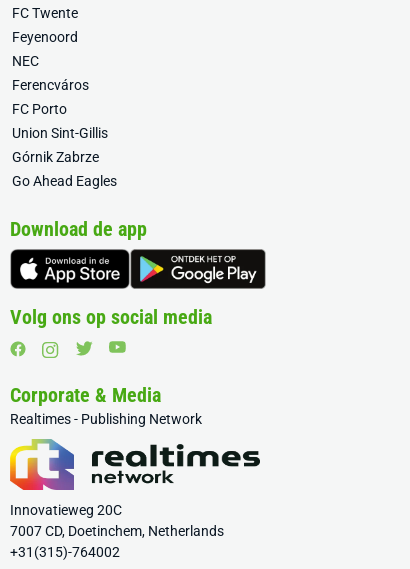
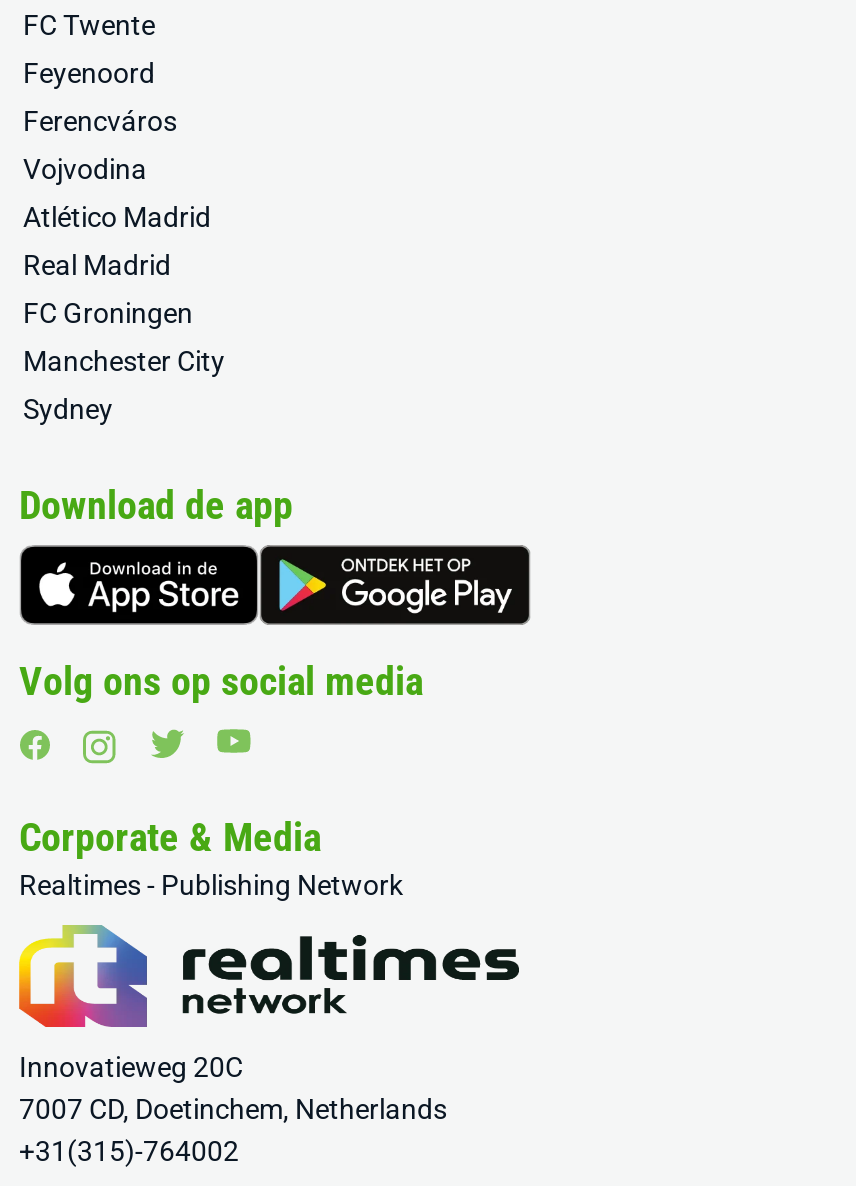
- NEC

moved up: Ferencváros

- FC Porto
- Union Sint-Gillis
- Górnik Zabrze
- Go Ahead Eagles
+ Vojvodina
+ Atlético Madrid
+ Real Madrid
+ FC Groningen
+ Manchester City
+ Sydney
